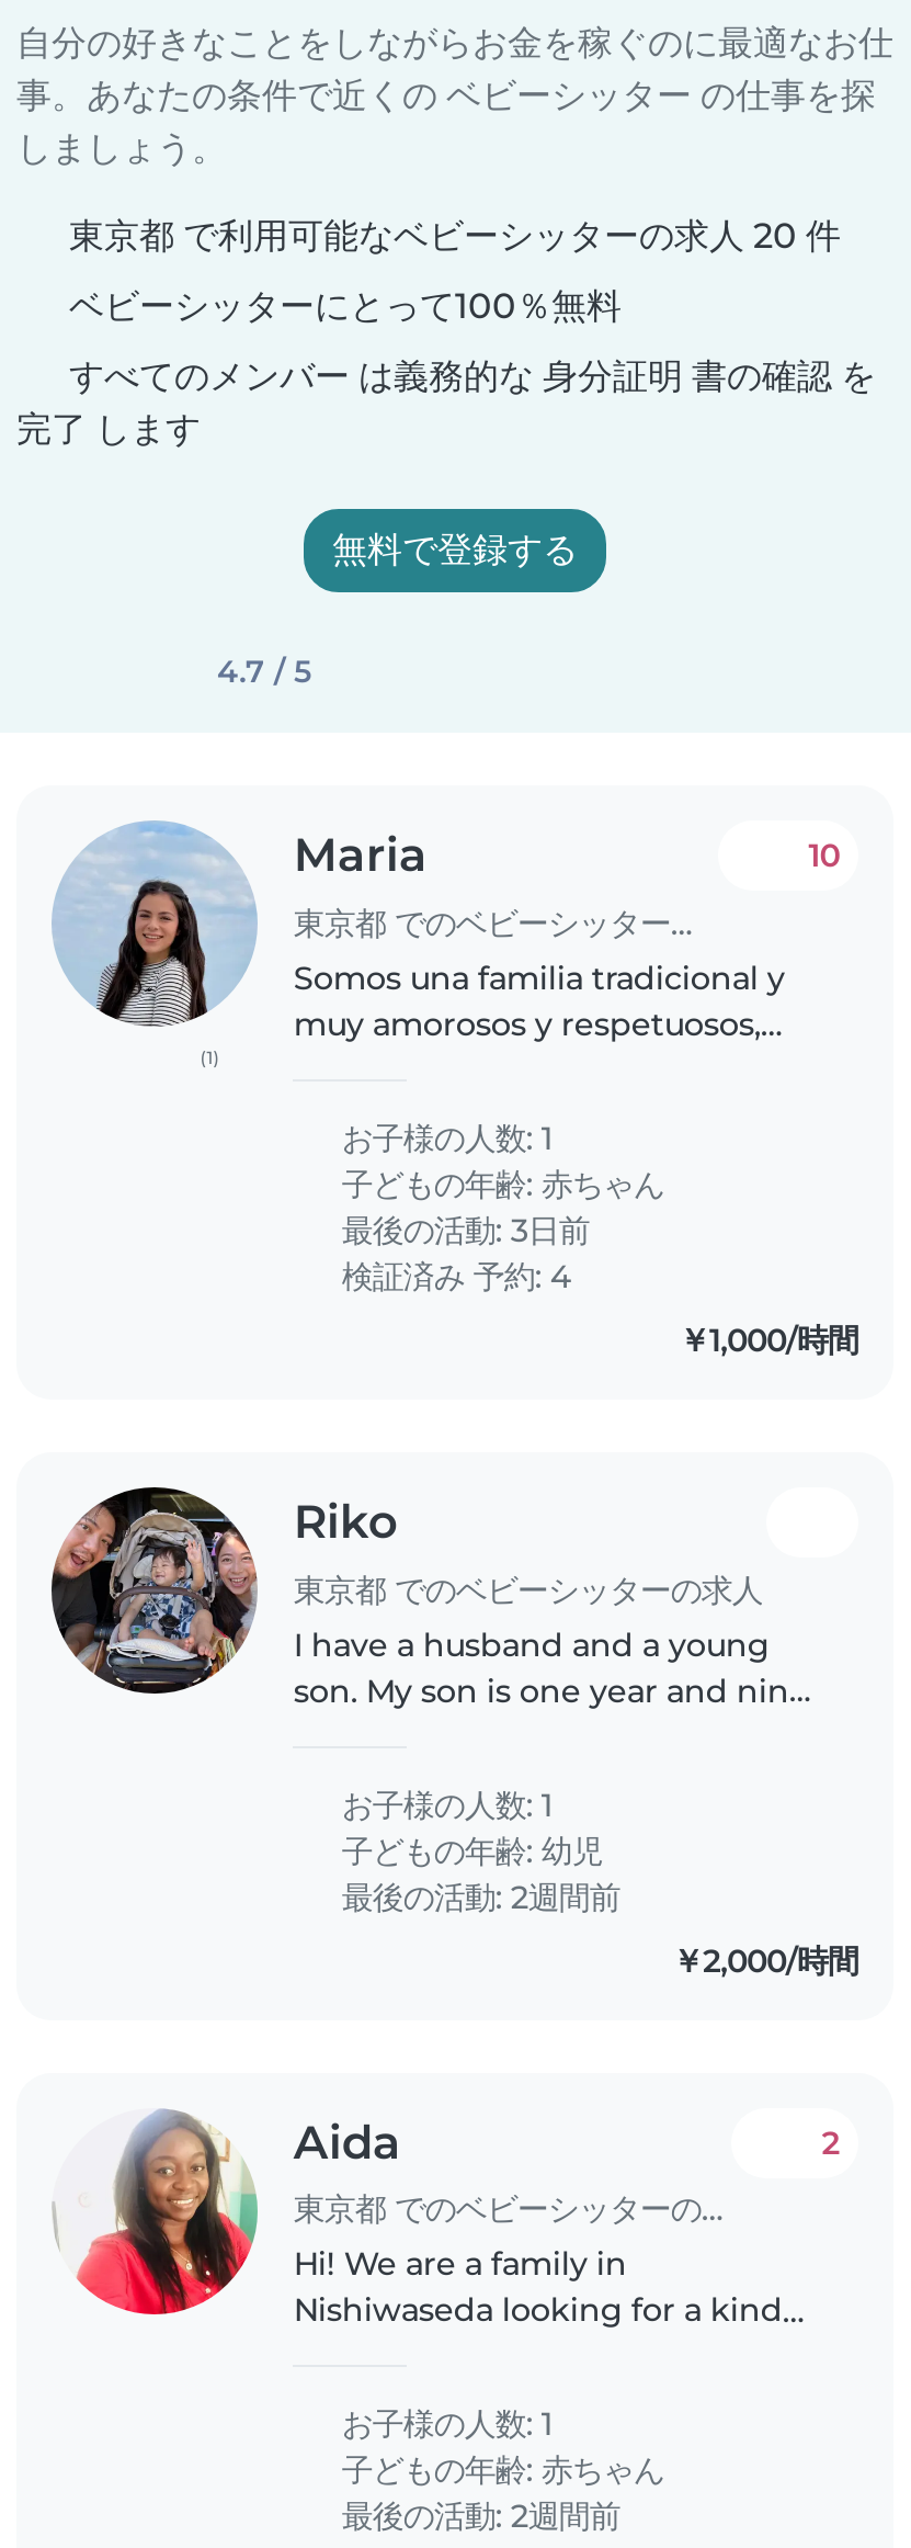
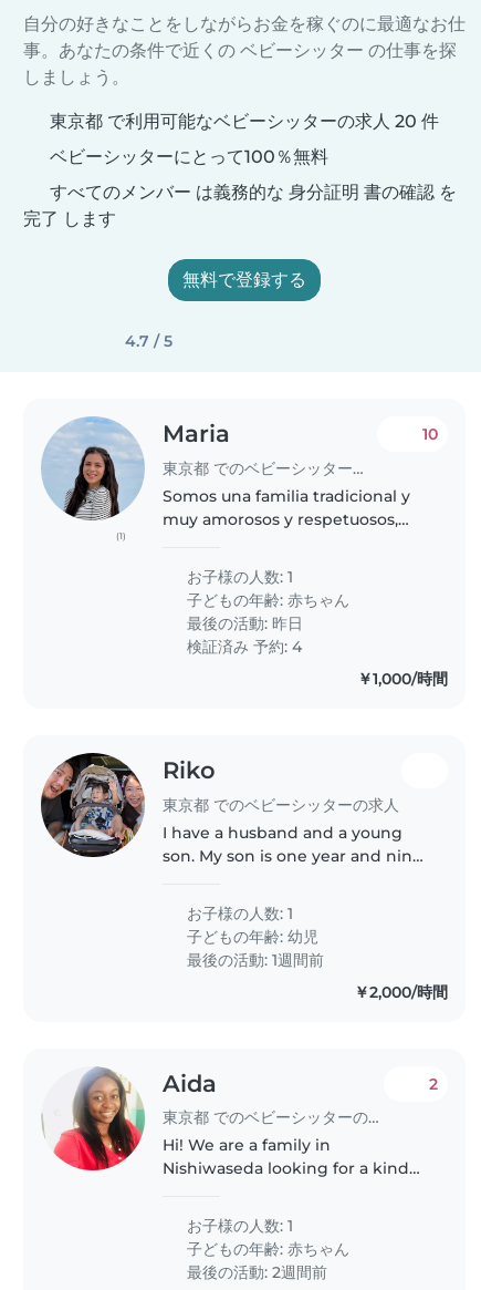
- 最後の活動: 3日前
+ 最後の活動: 昨日

- 最後の活動: 2週間前
+ 最後の活動: 1週間前
